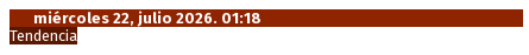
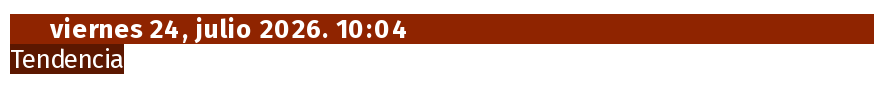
- miércoles 22, julio 2026. 01:18
+ viernes 24, julio 2026. 10:04
